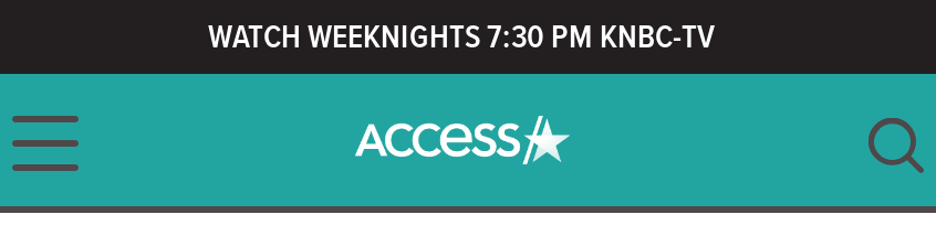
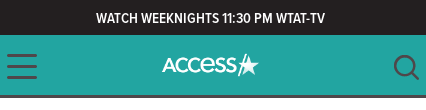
- WATCH WEEKNIGHTS 7:30 PM KNBC-TV
+ WATCH WEEKNIGHTS 11:30 PM WTAT-TV
